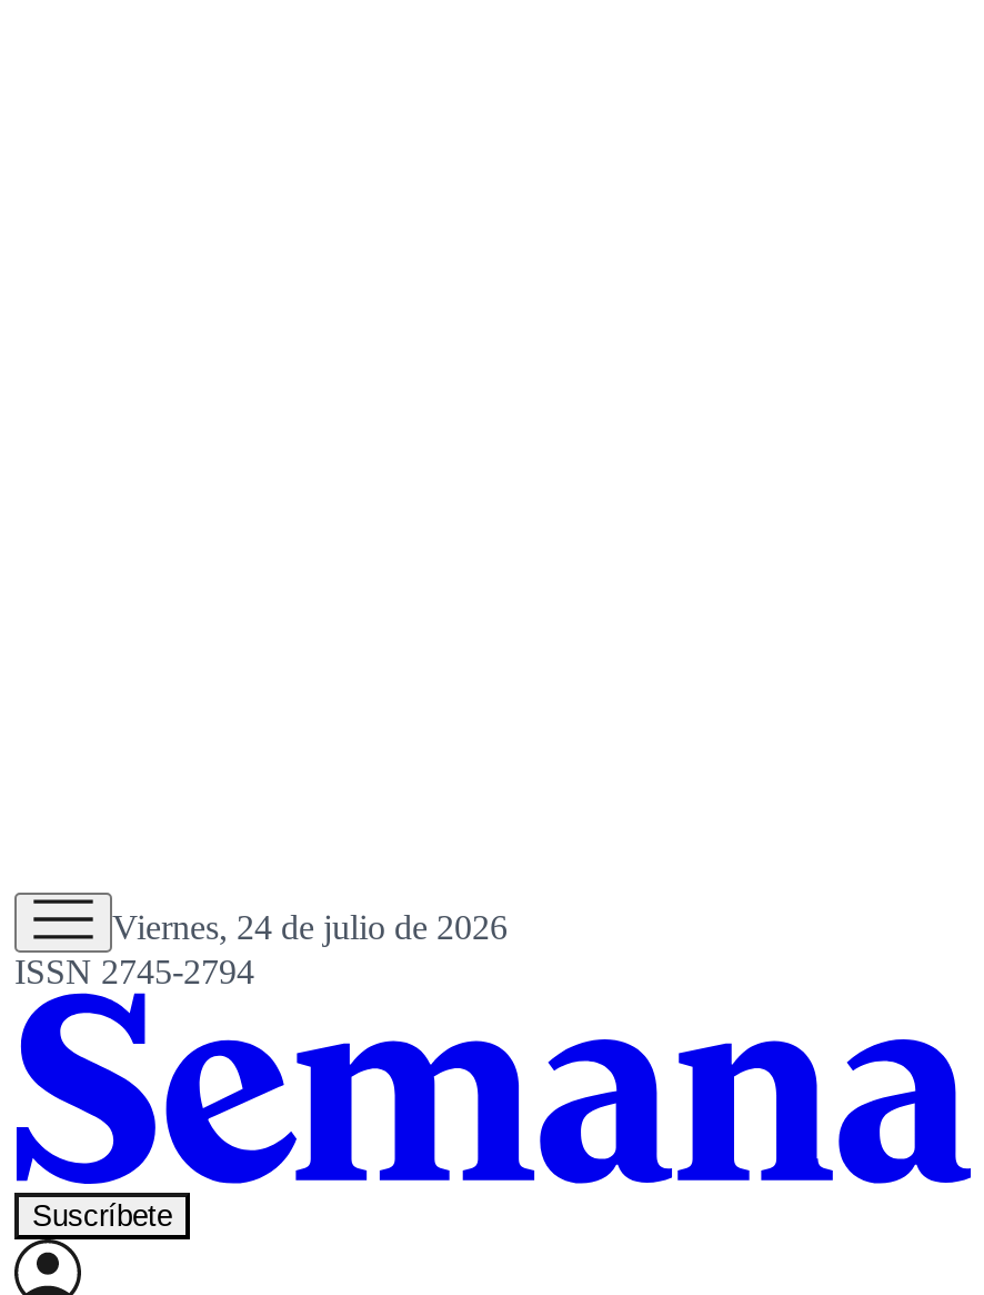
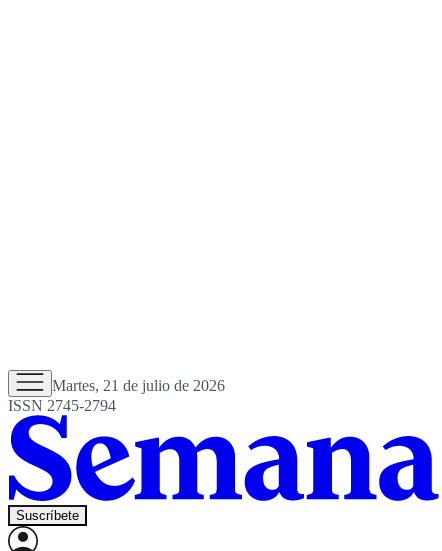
- Viernes, 24 de julio de 2026
+ Martes, 21 de julio de 2026
